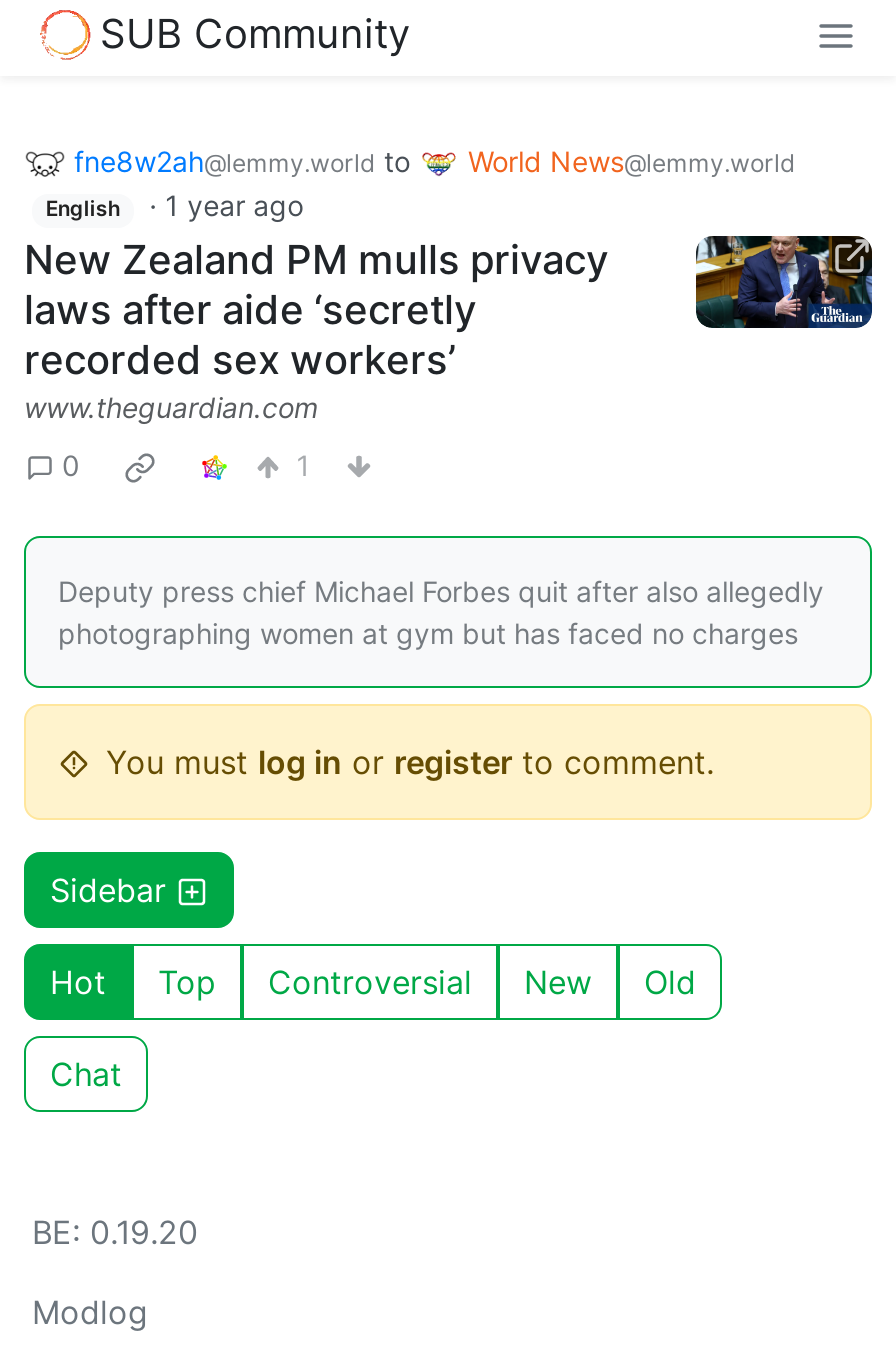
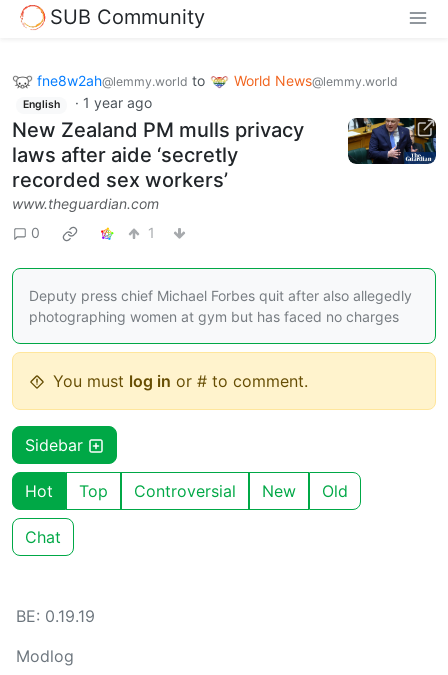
- You must log in or register to comment.
+ You must log in or # to comment.

- BE: 0.19.20
+ BE: 0.19.19
